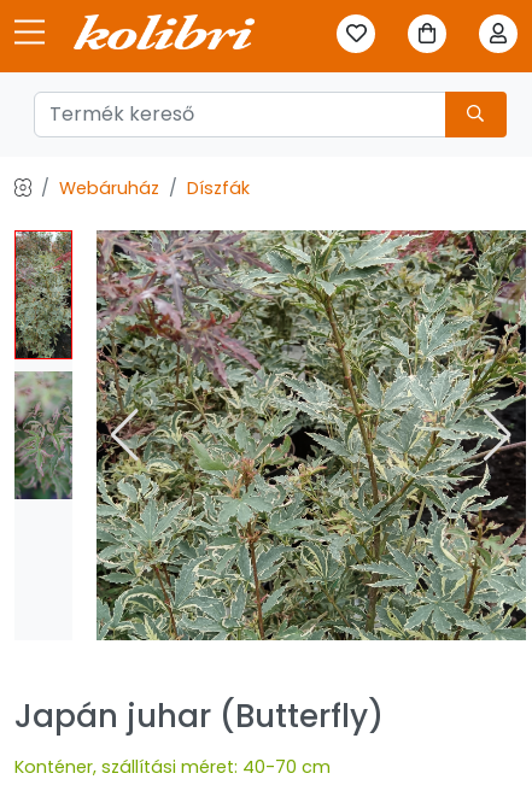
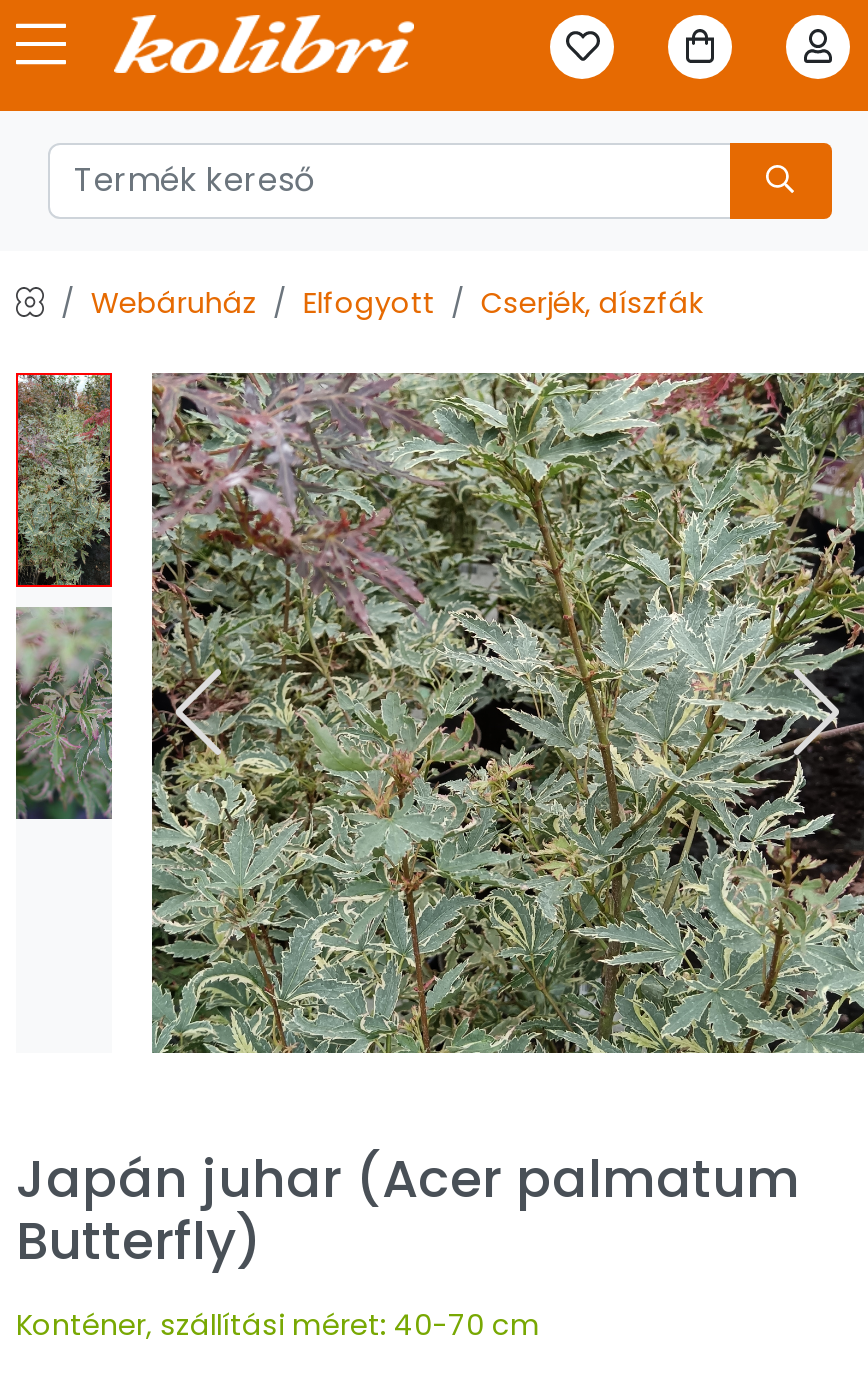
- Díszfák
+ Elfogyott
+ Cserjék, díszfák

- Japán juhar (Butterfly)
+ Japán juhar (Acer palmatum
+ Butterfly)
